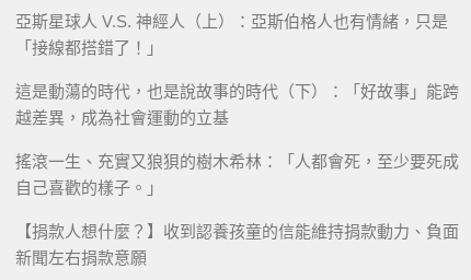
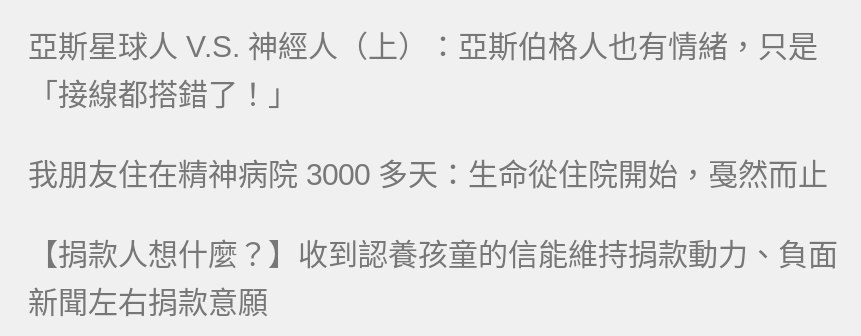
- 這是動蕩的時代，也是說故事的時代（下）：「好故事」能跨
- 越差異，成為社會運動的立基
- 搖滾一生、充實又狼狽的樹木希林：「人都會死，至少要死成
- 自己喜歡的樣子。」
+ 我朋友住在精神病院 3000 多天：生命從住院開始，戞然而止
